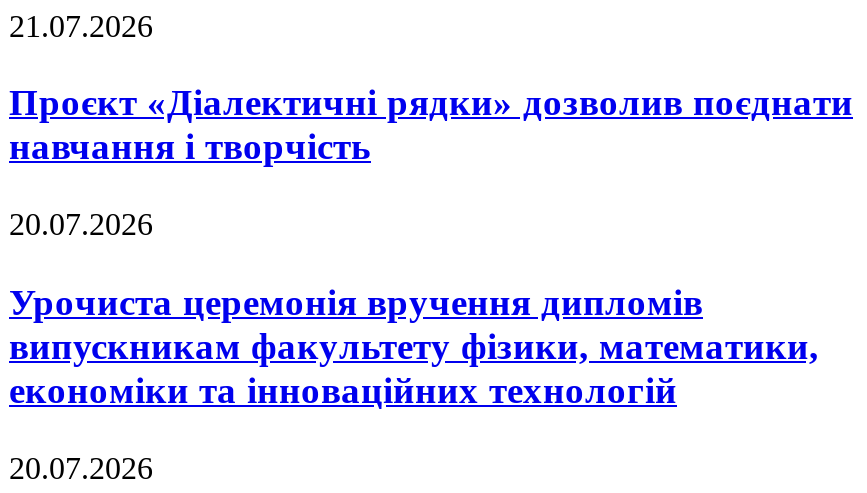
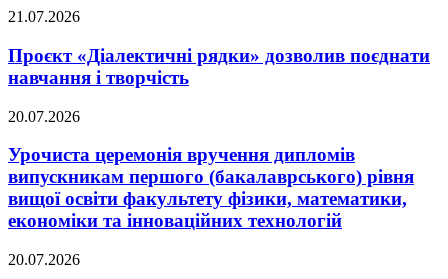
- випускникам факультету фізики, математики,
+ випускникам першого (бакалаврського) рівня
+ вищої освіти факультету фізики, математики,
